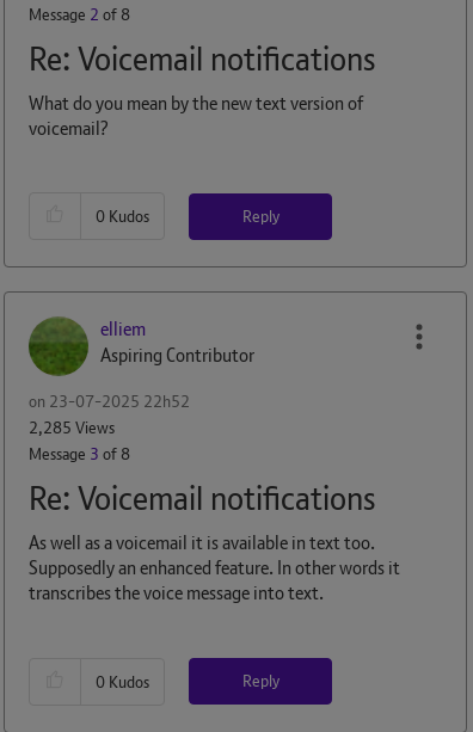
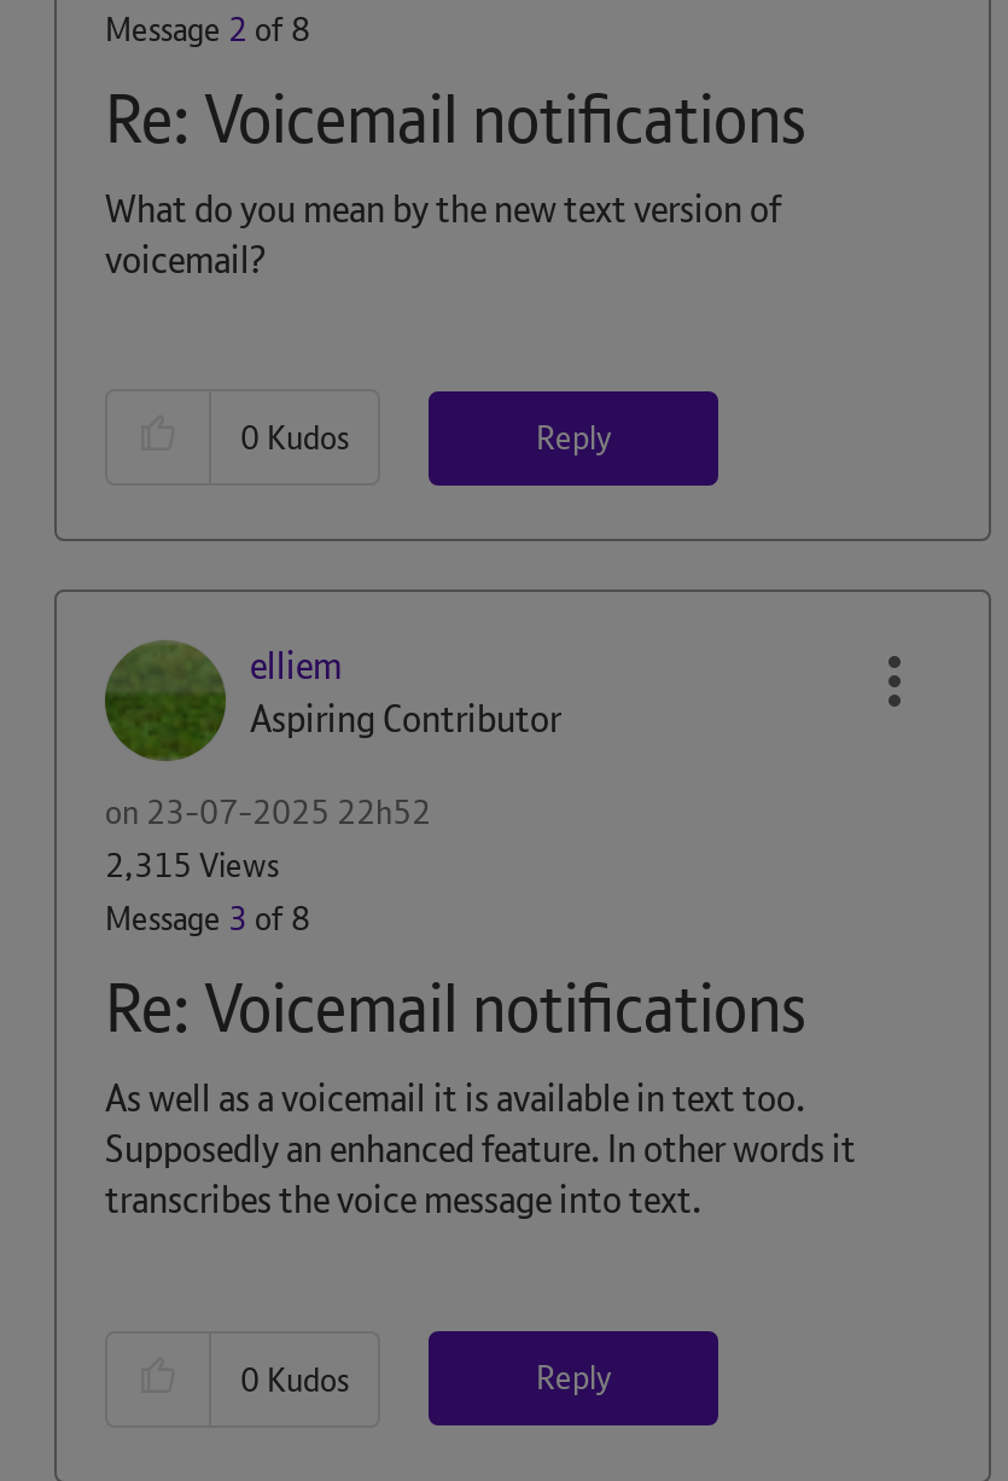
- 2,285 Views
+ 2,315 Views
